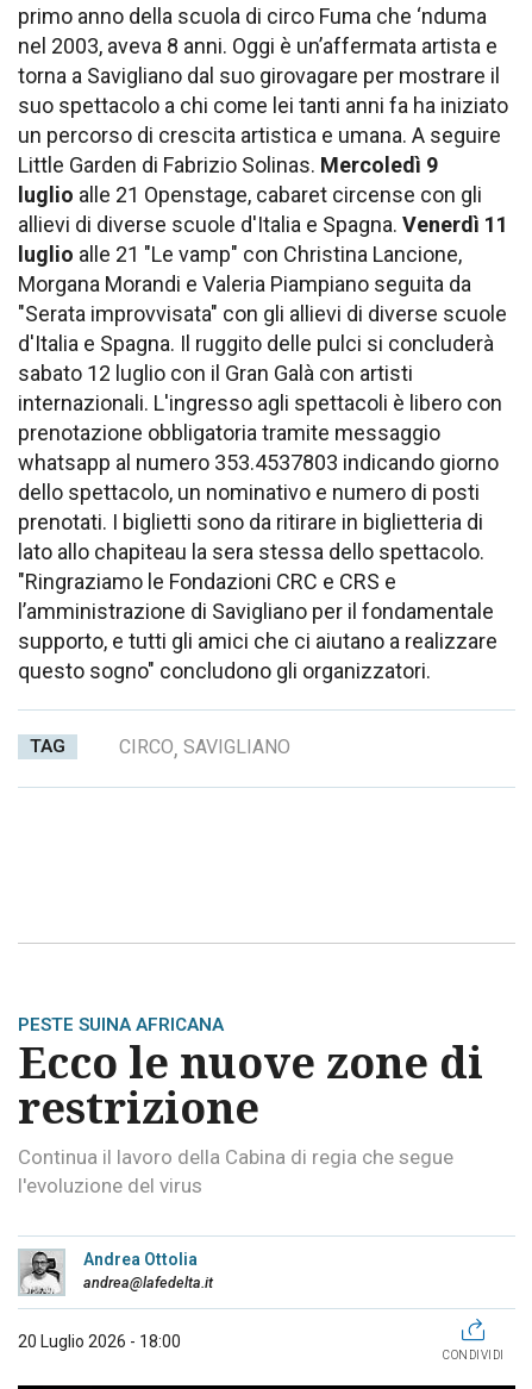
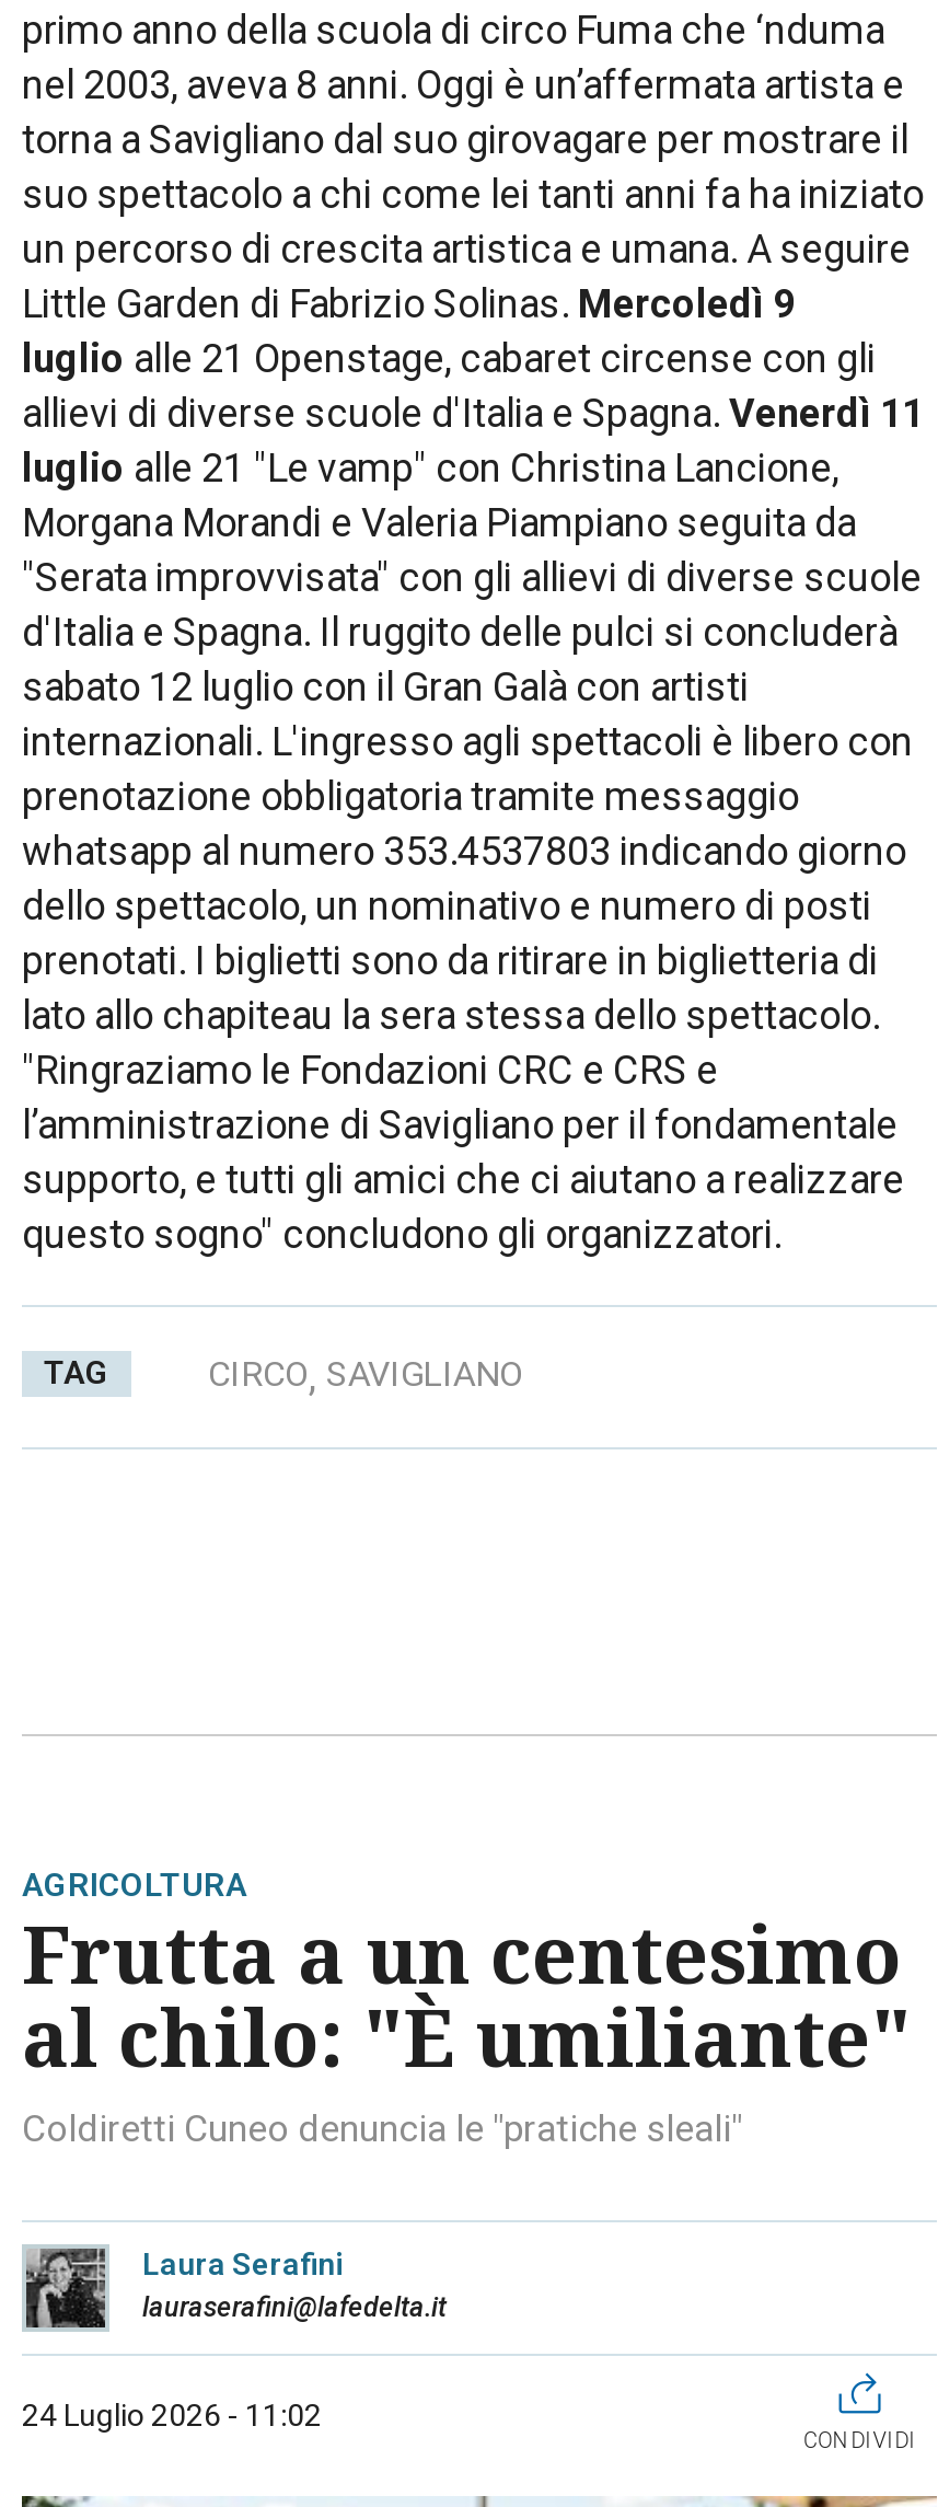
- PESTE SUINA AFRICANA
- Ecco le nuove zone di
- restrizione
- Continua il lavoro della Cabina di regia che segue
- l'evoluzione del virus
+ AGRICOLTURA
+ Frutta a un centesimo
+ al chilo: "È umiliante"
+ Coldiretti Cuneo denuncia le "pratiche sleali"

- [image]
- Andrea Ottolia
- andrea@lafedelta.it
+ [image]
+ Laura Serafini
+ lauraserafini@lafedelta.it

- 20 Luglio 2026 - 18:00
+ 24 Luglio 2026 - 11:02
